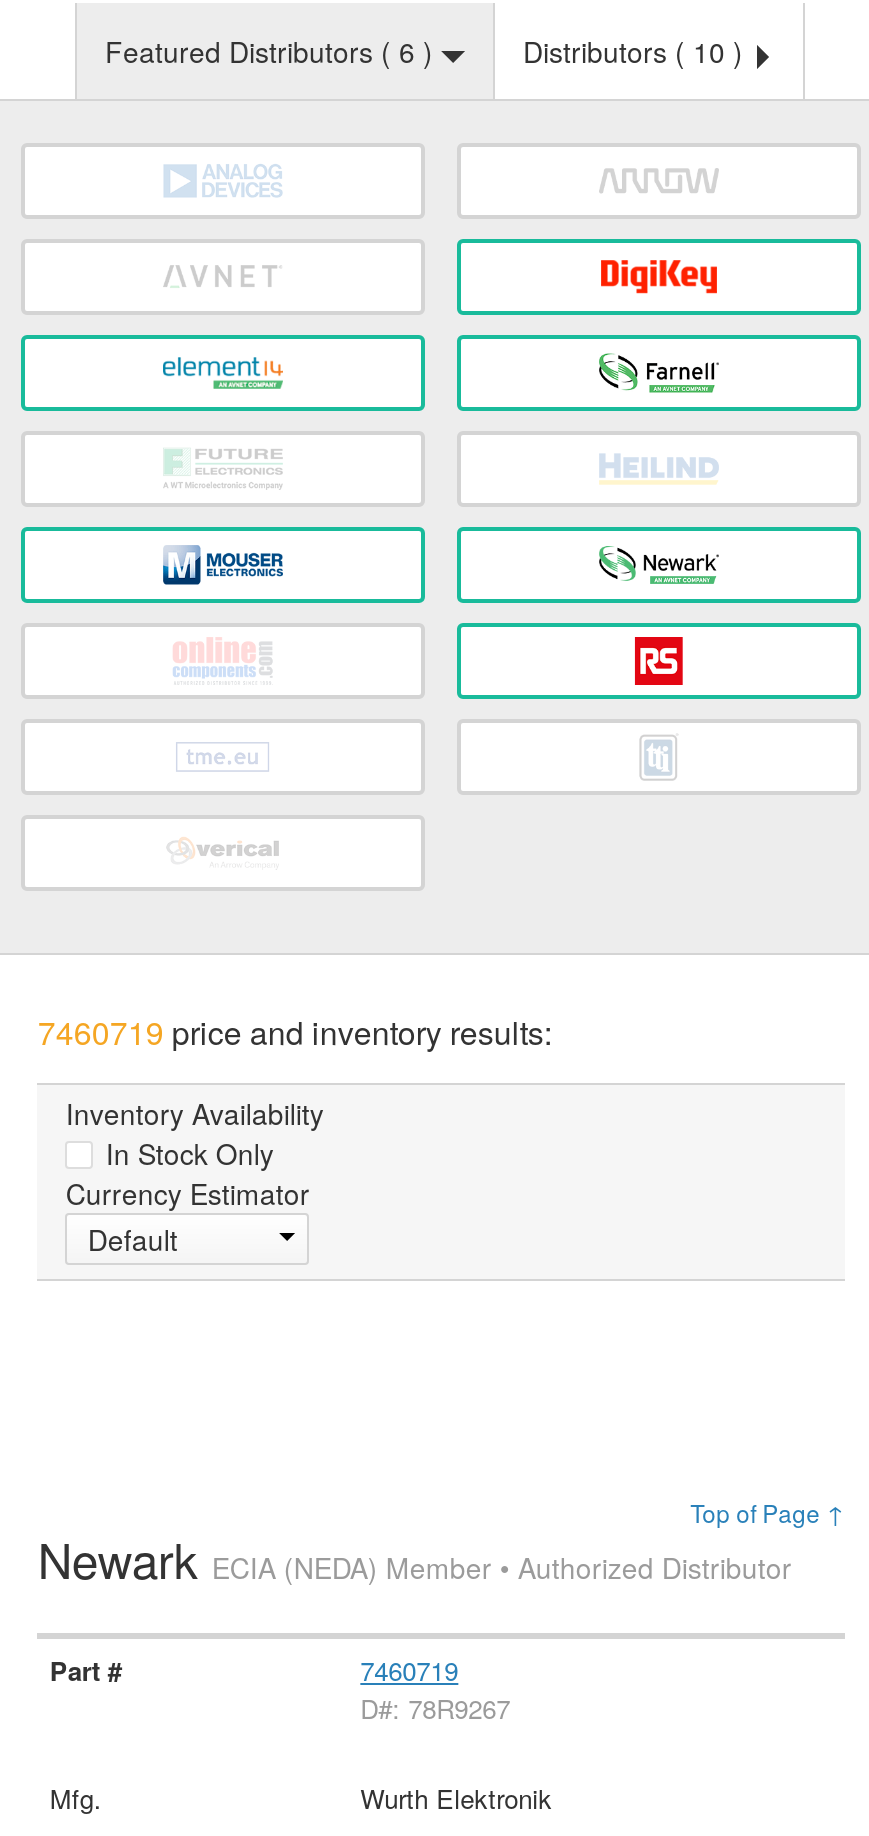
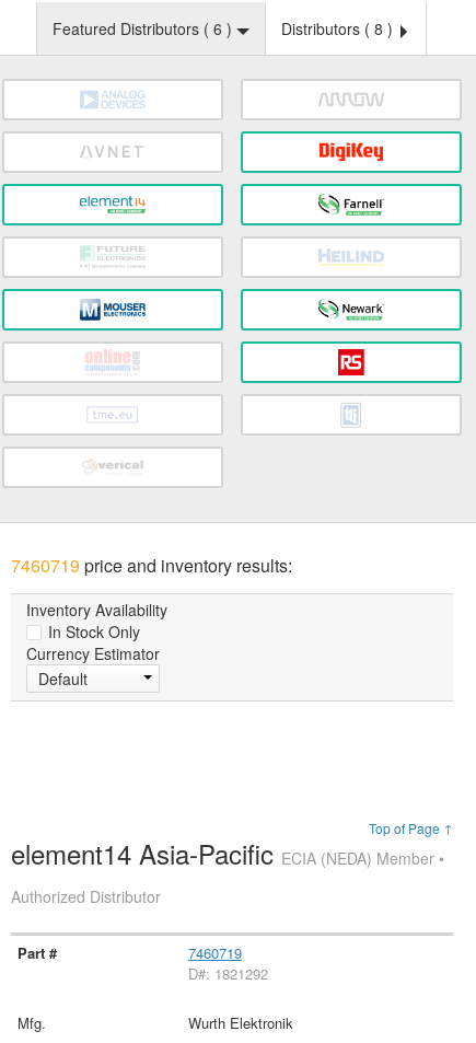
- Distributors (10)
+ Distributors (8)

- Newark ECIA (NEDA) Member • Authorized Distributor
+ element14 Asia-Pacific ECIA (NEDA) Member •
+ Authorized Distributor

- D#: 78R9267
+ D#: 1821292
